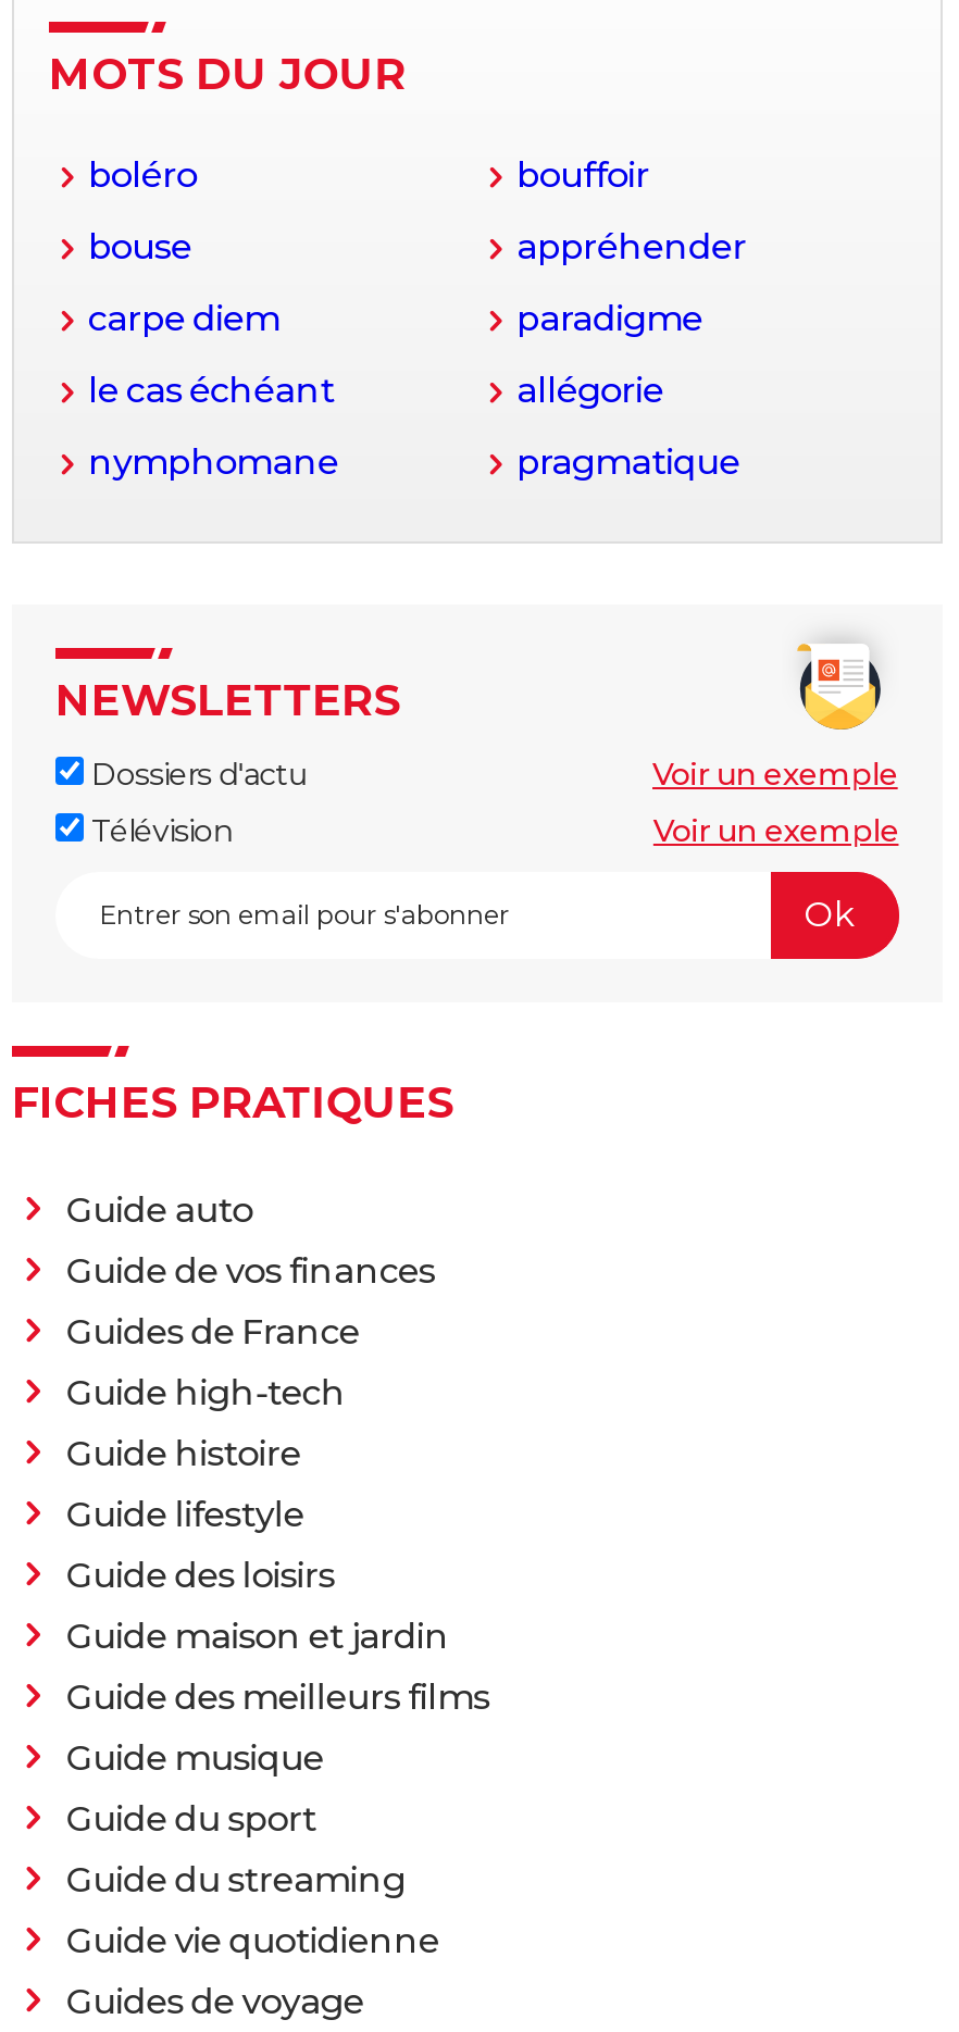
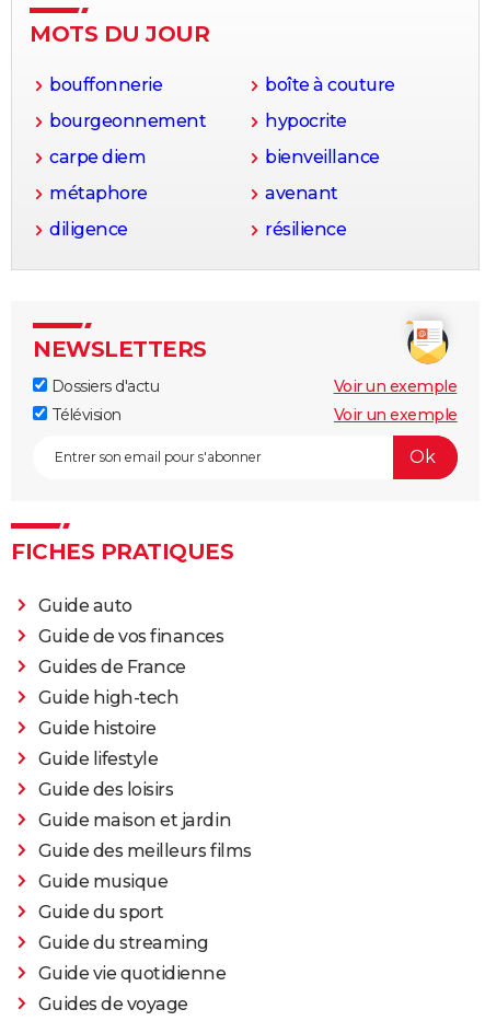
- boléro
- bouffoir
+ bouffonnerie
+ boîte à couture

- bouse
- appréhender
+ bourgeonnement
+ hypocrite

- paradigme
+ bienveillance

- le cas échéant
- allégorie
+ métaphore
+ avenant

- nymphomane
- pragmatique
+ diligence
+ résilience
